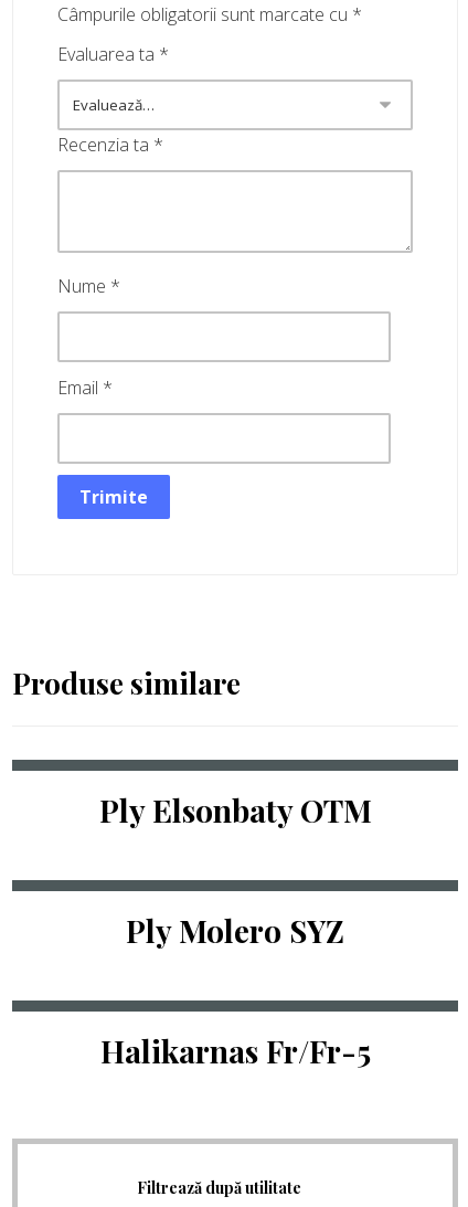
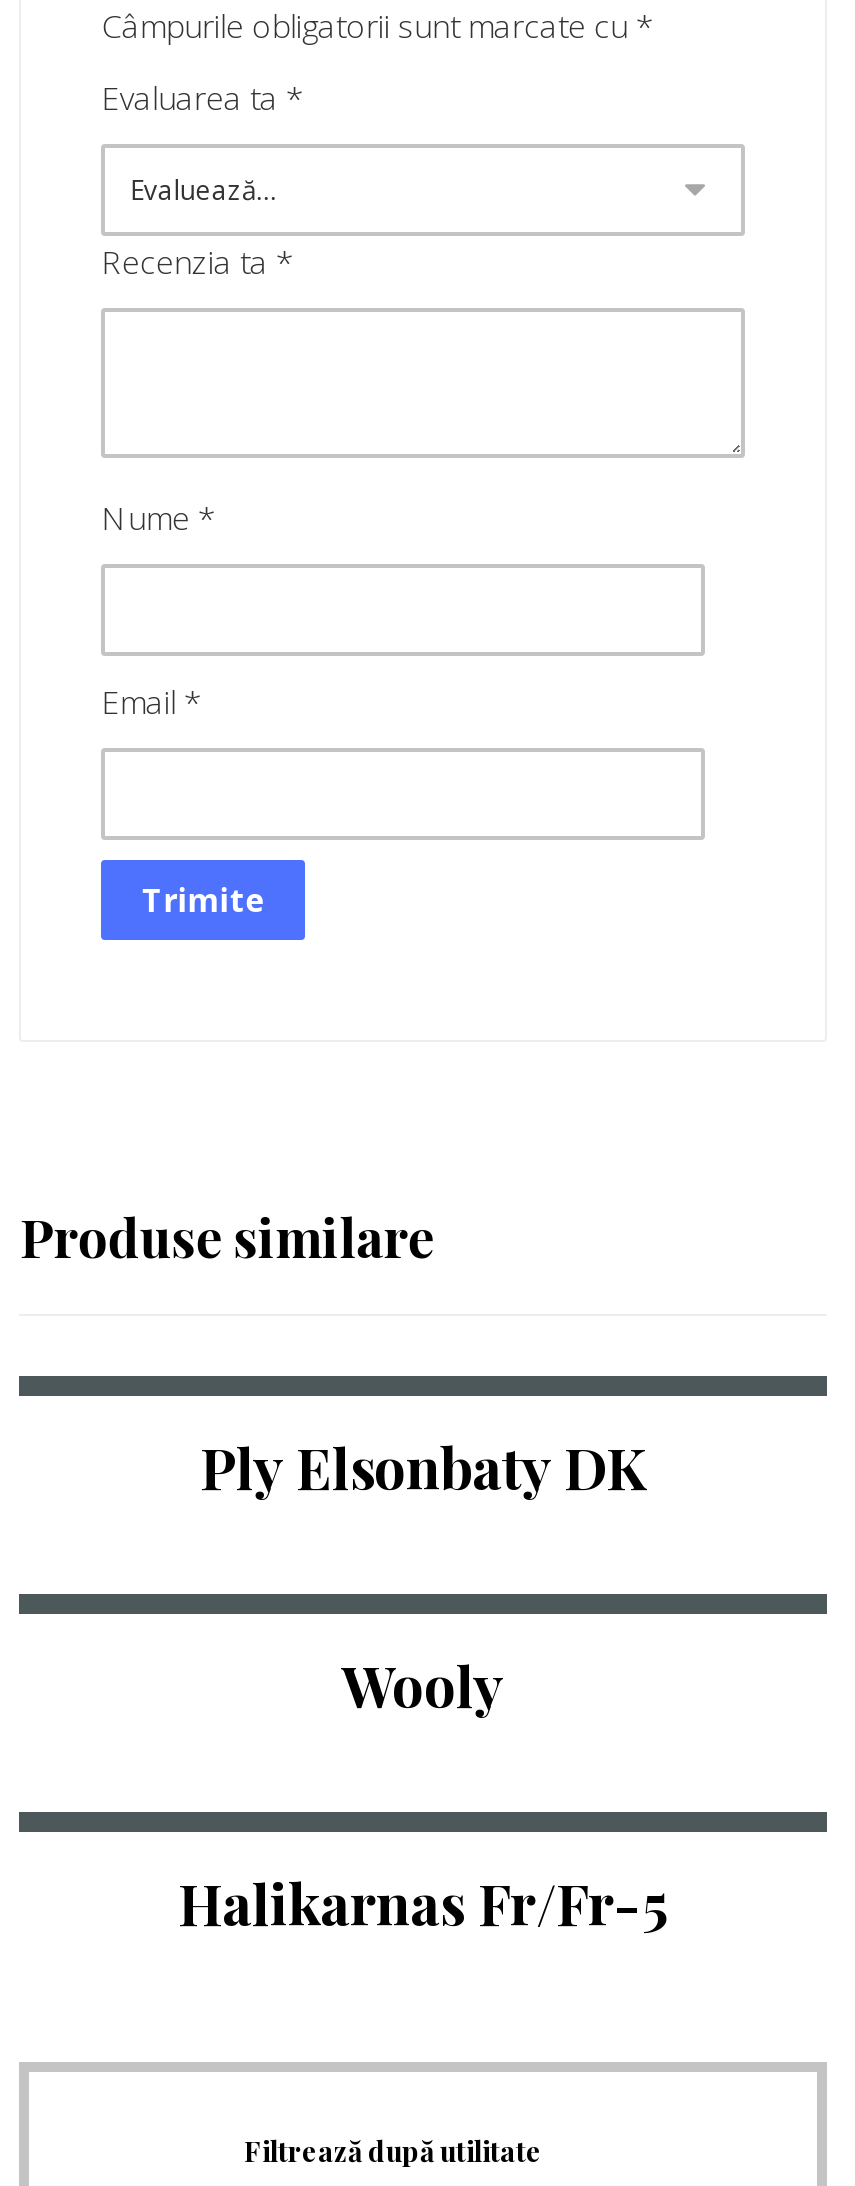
- Ply Elsonbaty OTM
+ Ply Elsonbaty DK

- Ply Molero SYZ
+ Wooly
